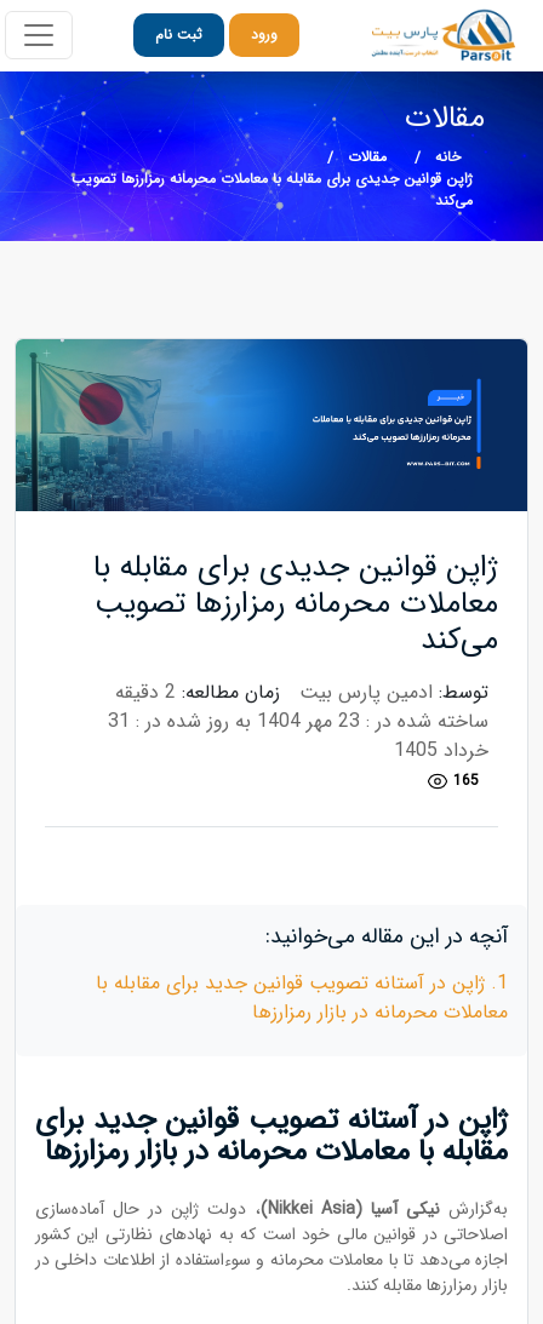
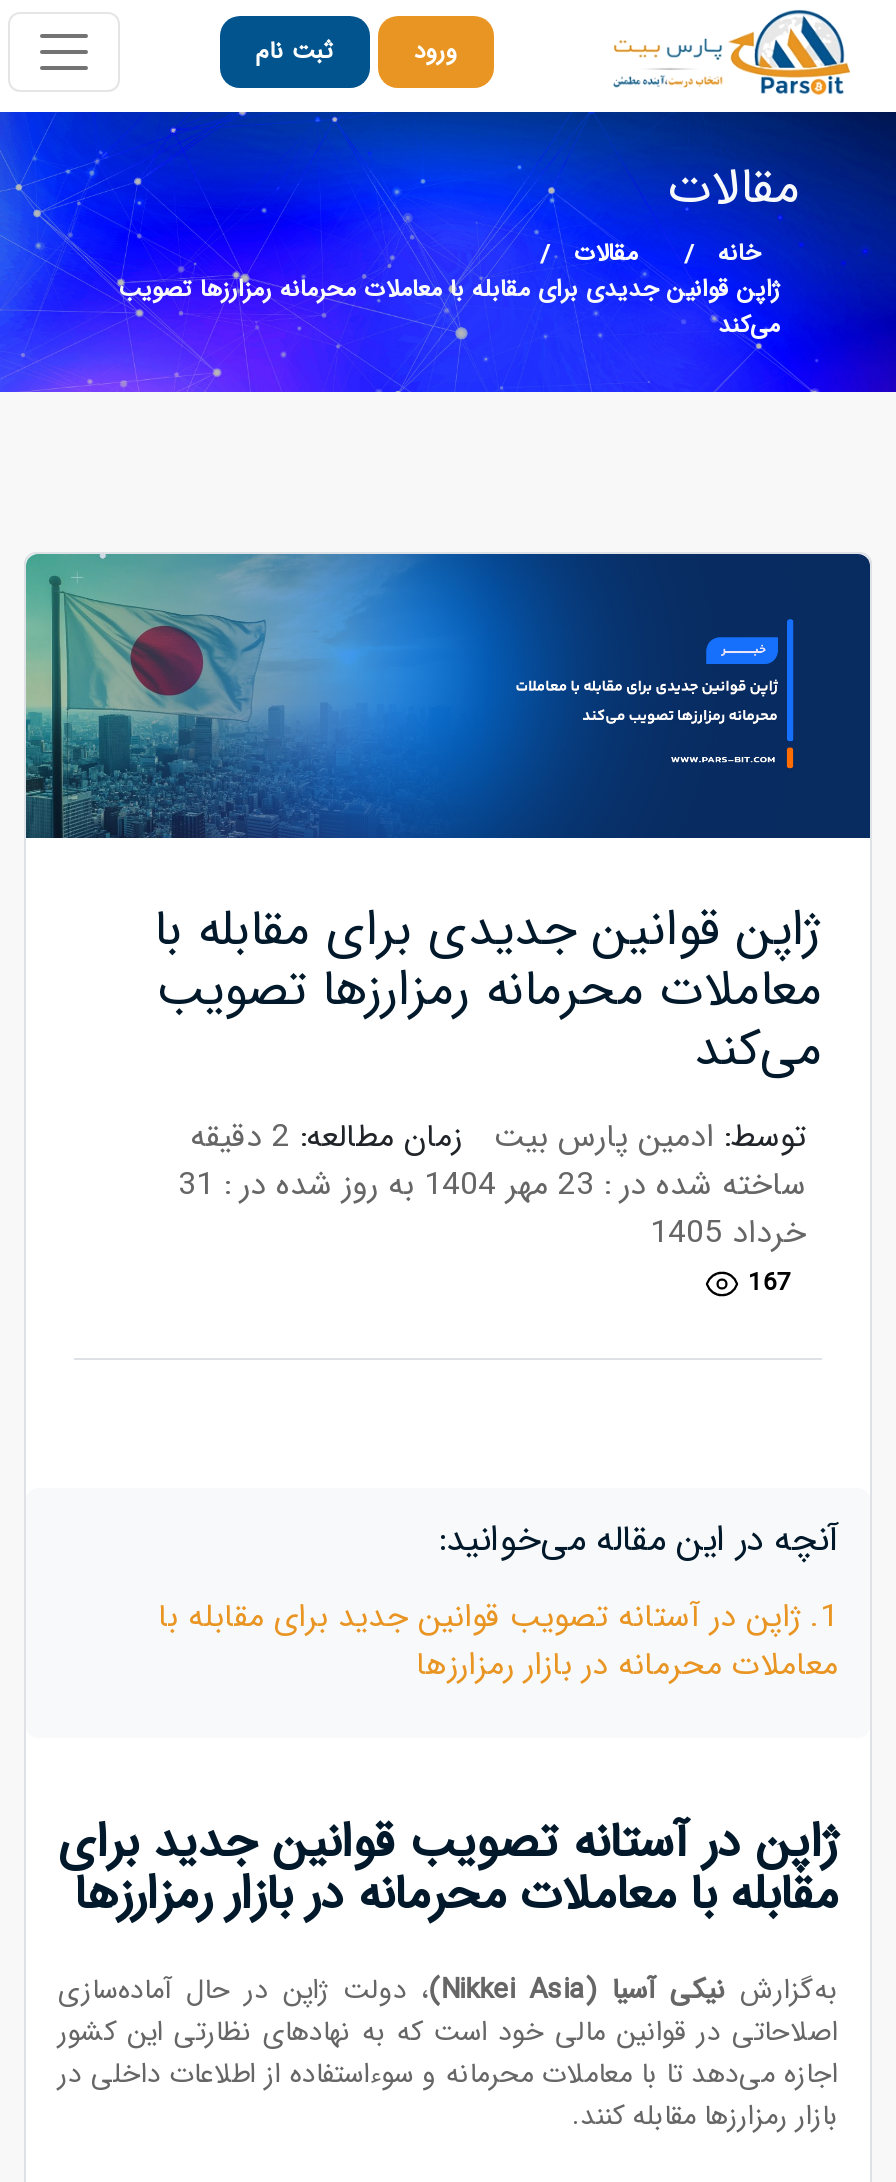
- 165
+ 167
